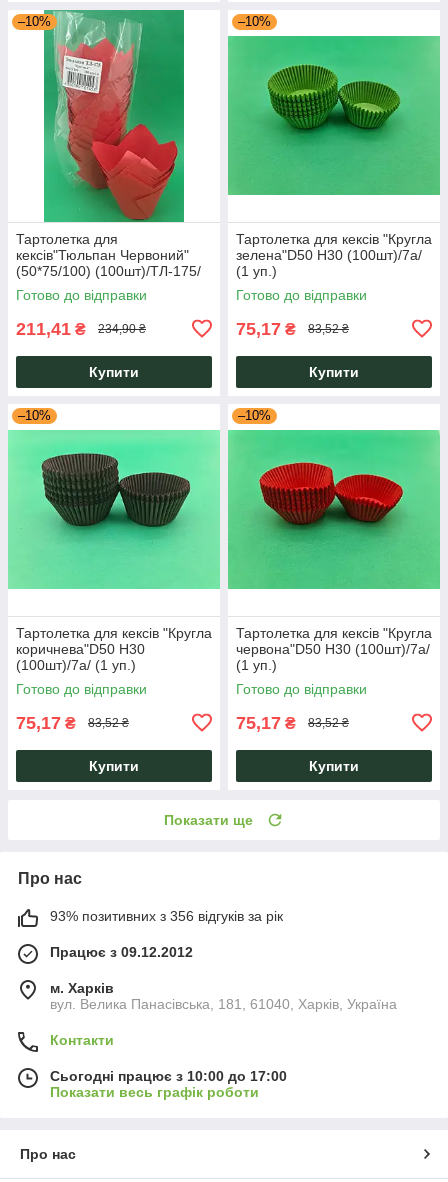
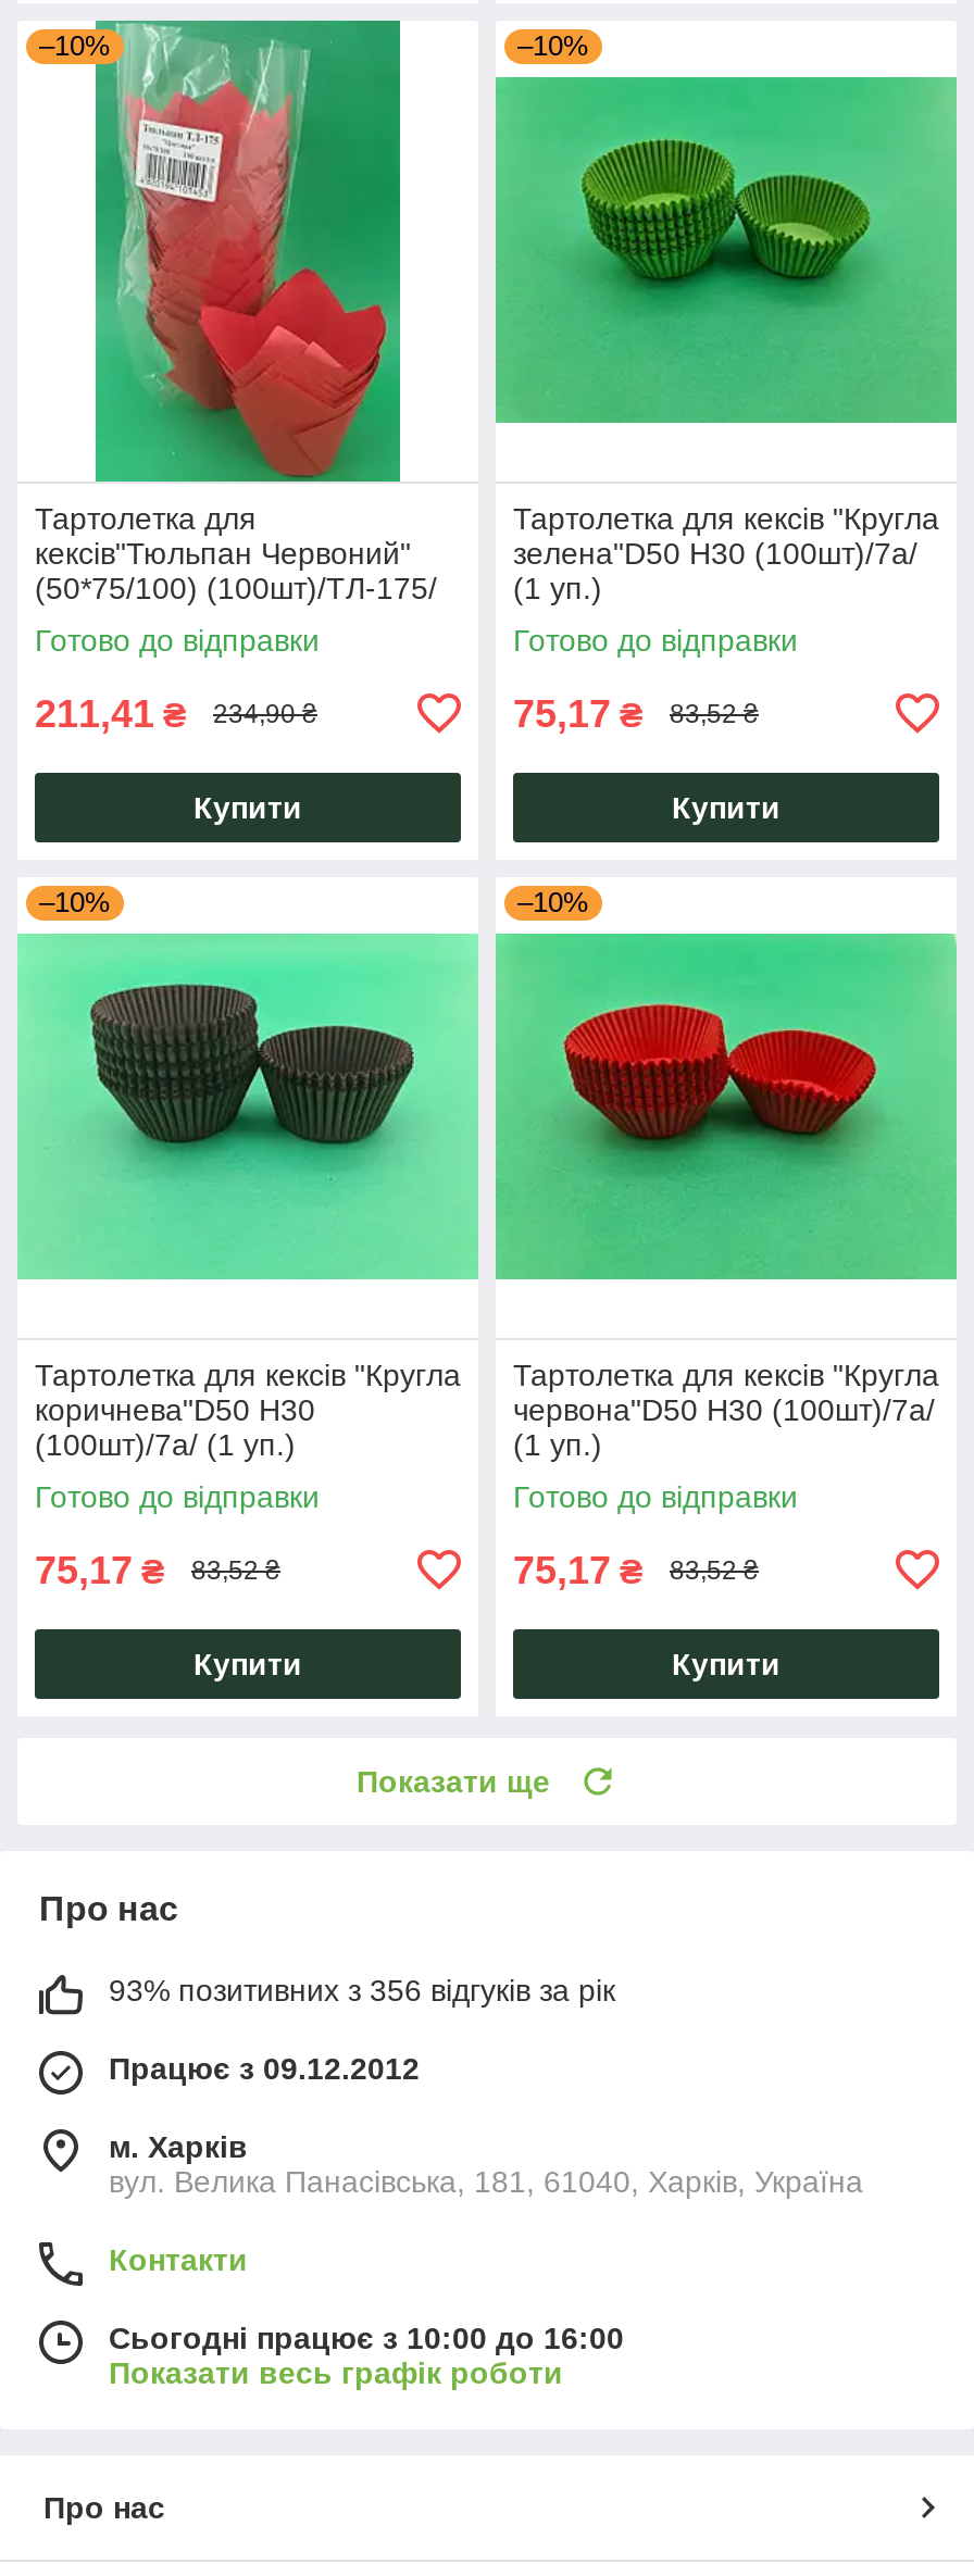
- Сьогодні працює з 10:00 до 17:00
+ Сьогодні працює з 10:00 до 16:00
